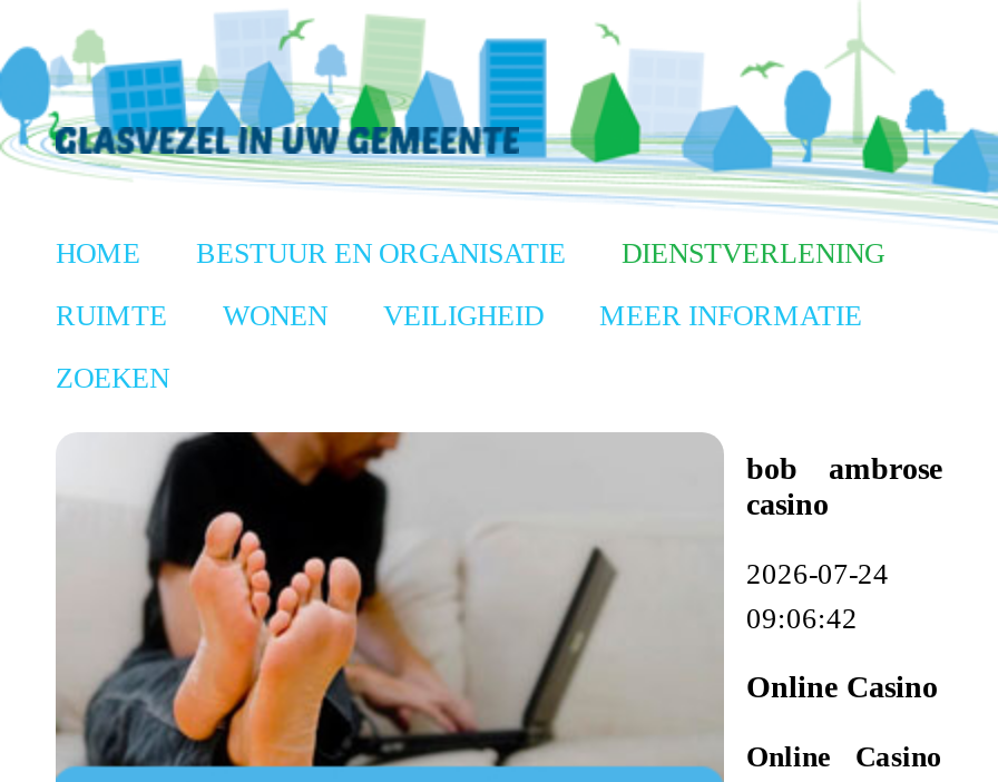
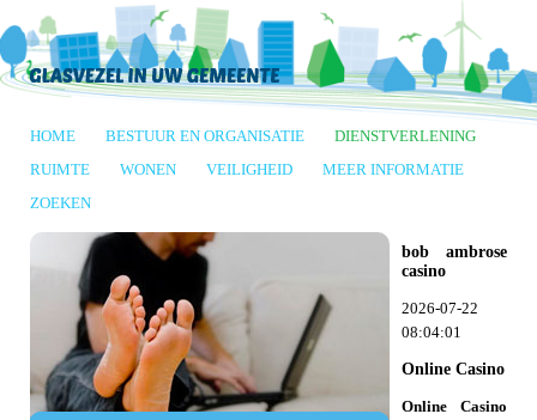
- 2026-07-24
+ 2026-07-22

- 09:06:42
+ 08:04:01
